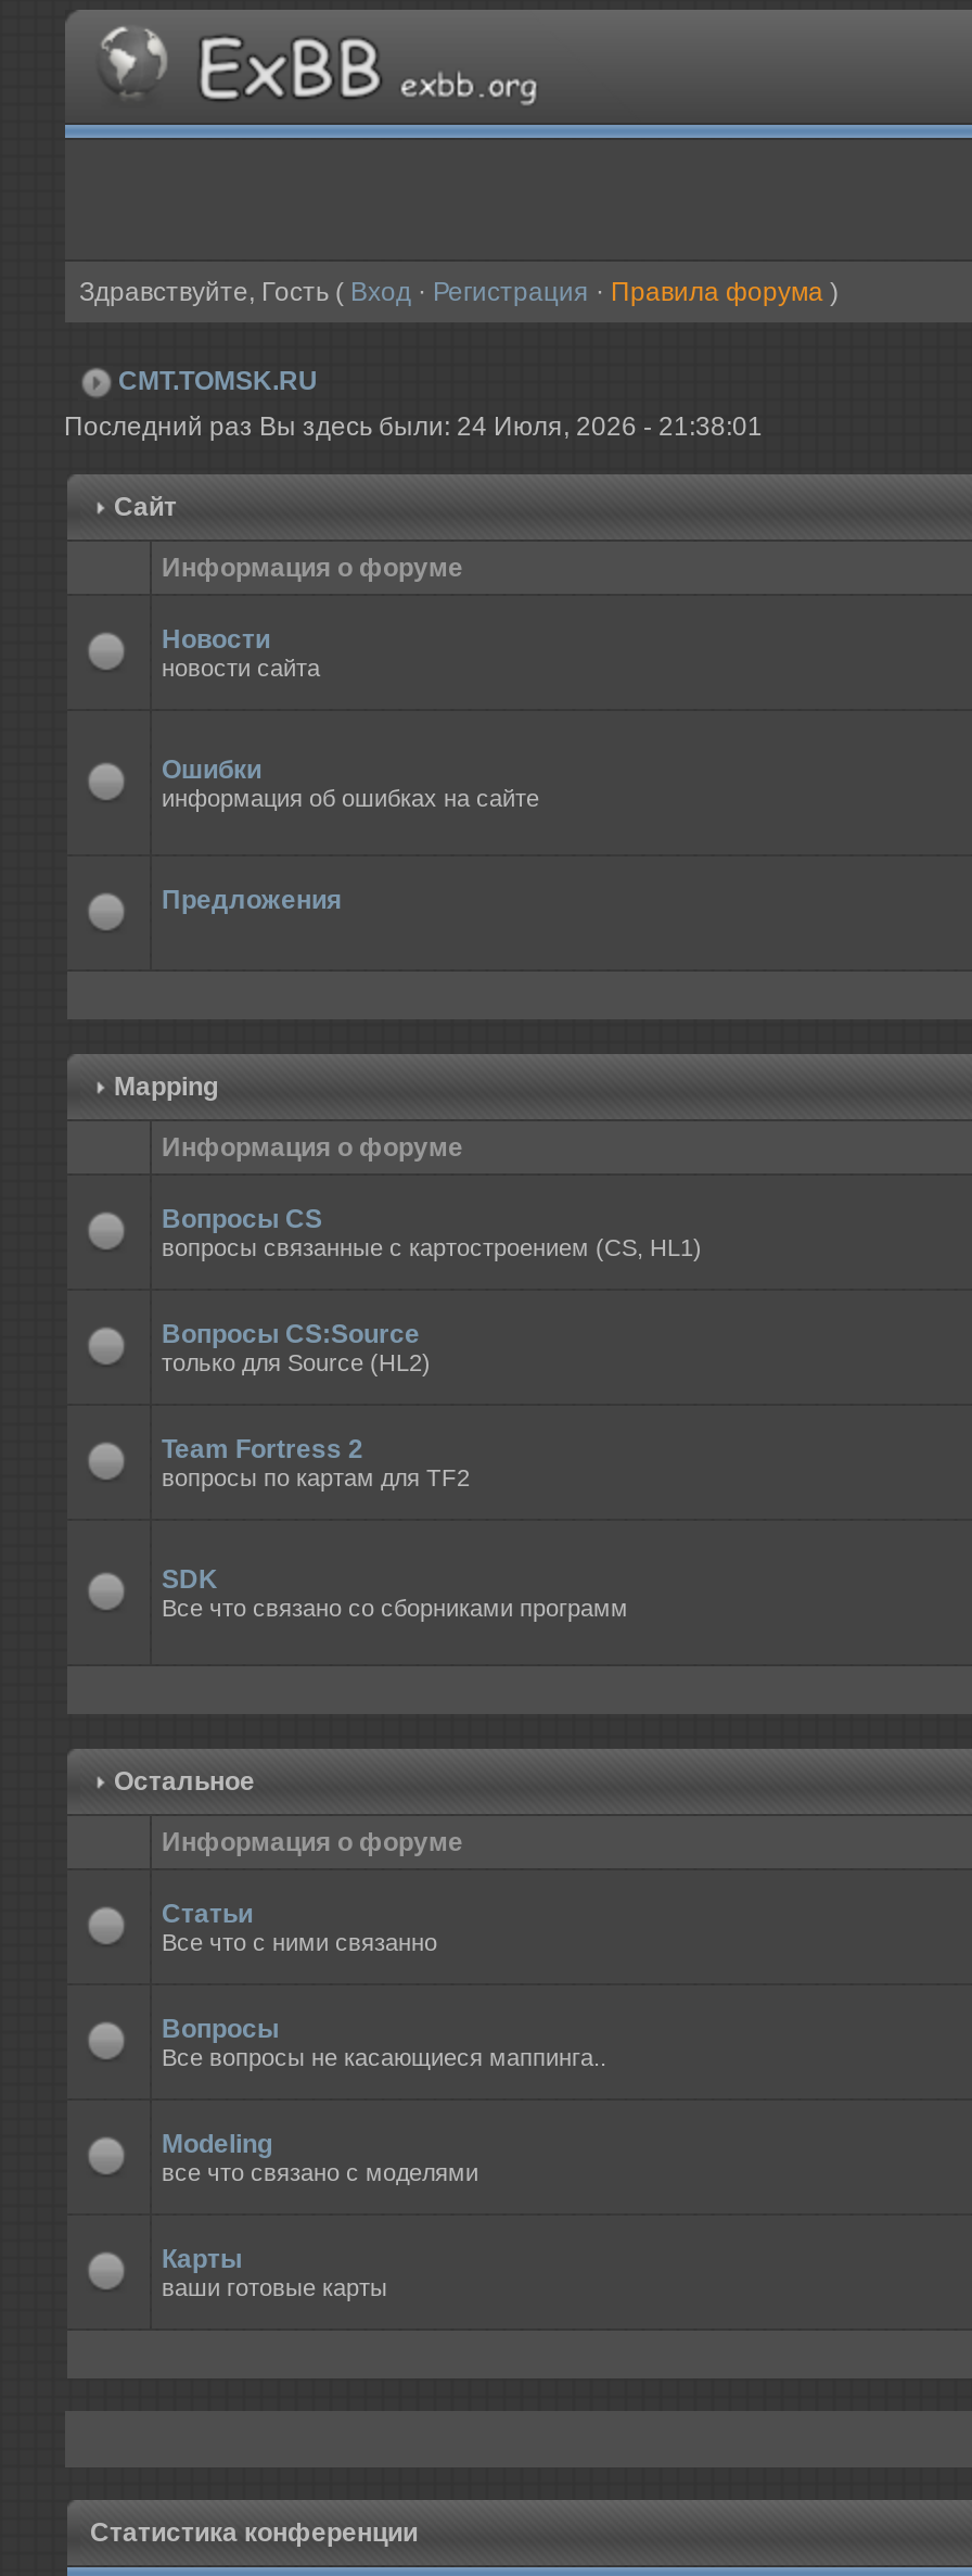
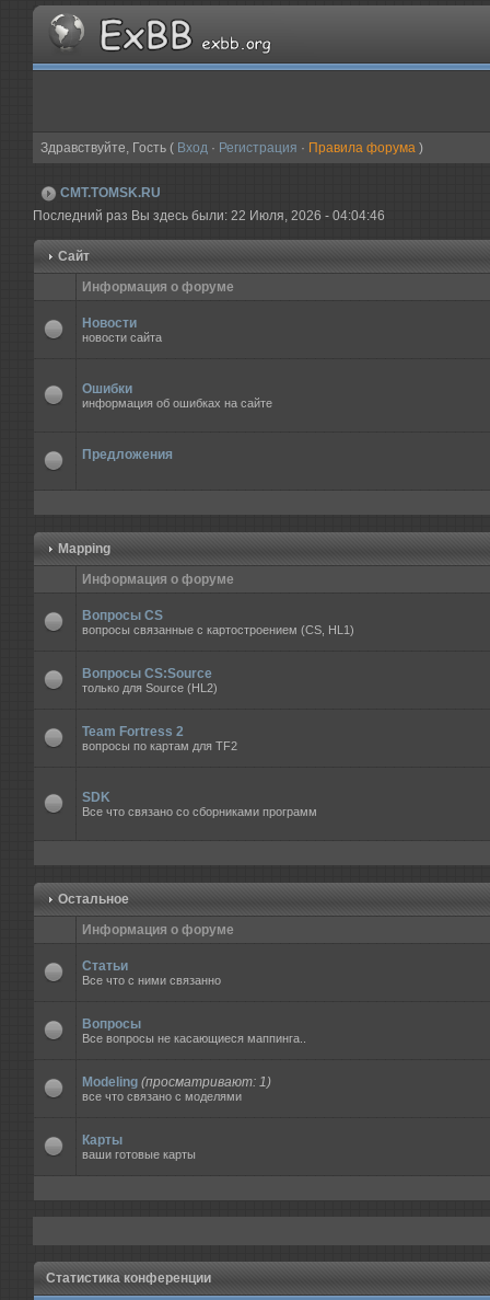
- Последний раз Вы здесь были: 24 Июля, 2026 - 21:38:01
+ Последний раз Вы здесь были: 22 Июля, 2026 - 04:04:46

- Modeling
+ Modeling (просматривают: 1)
